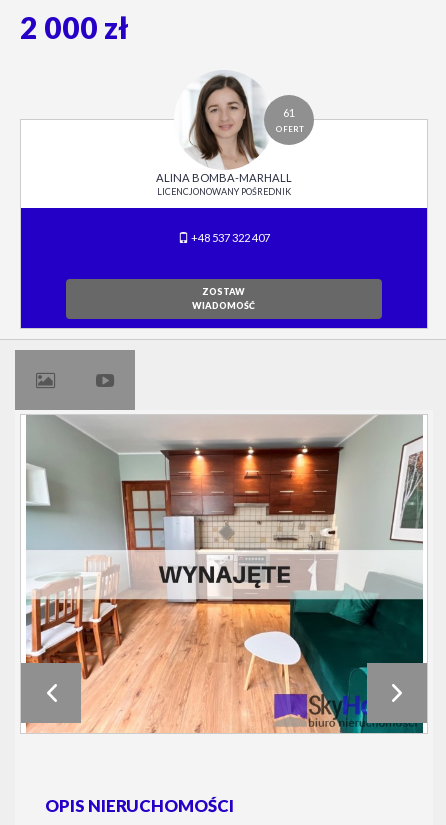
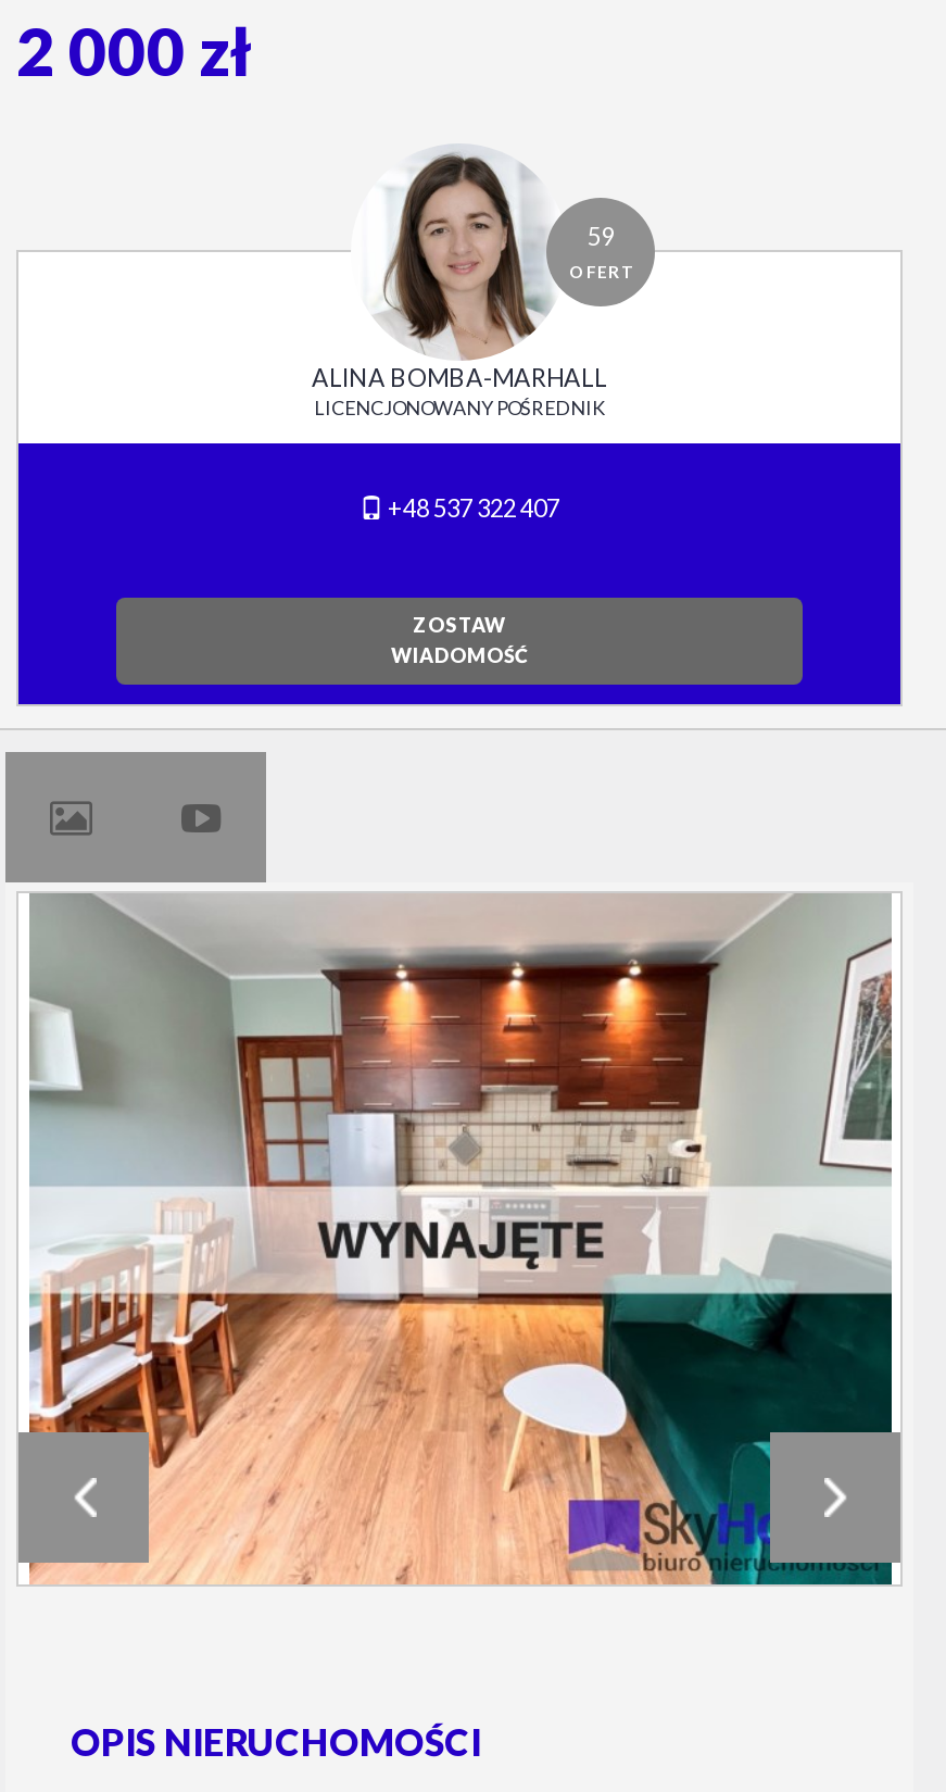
- 61
+ 59
